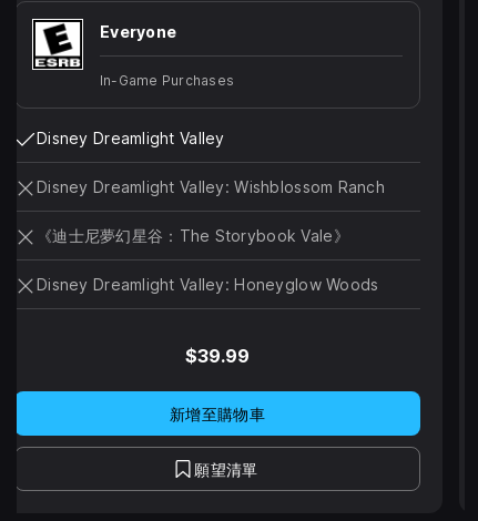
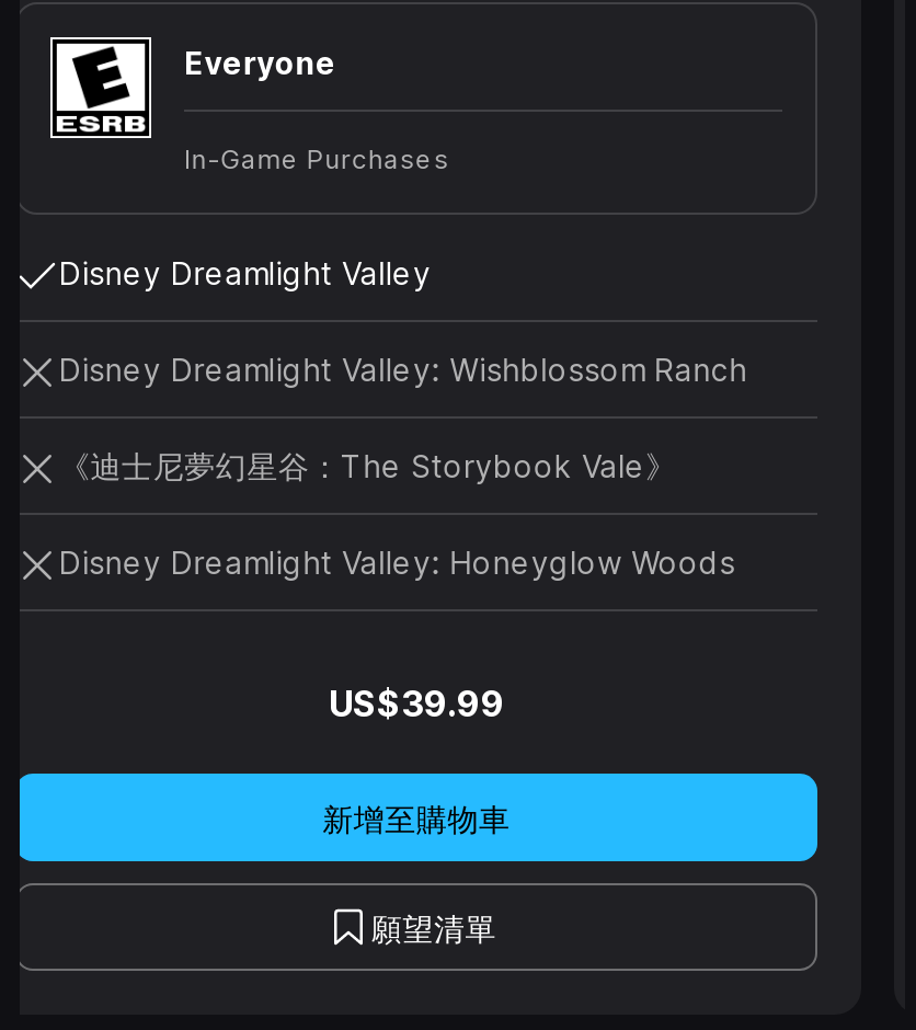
- $39.99
+ US$39.99
